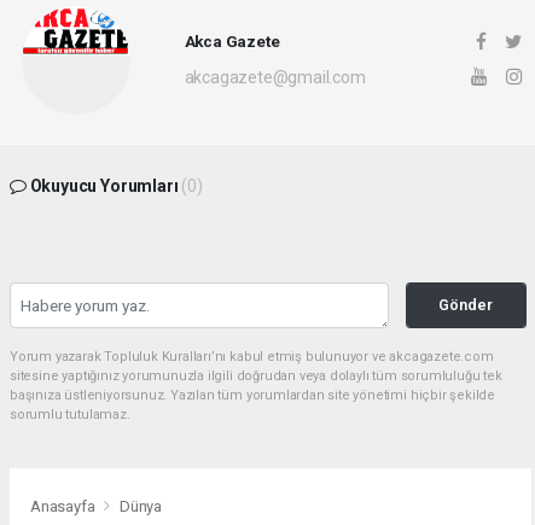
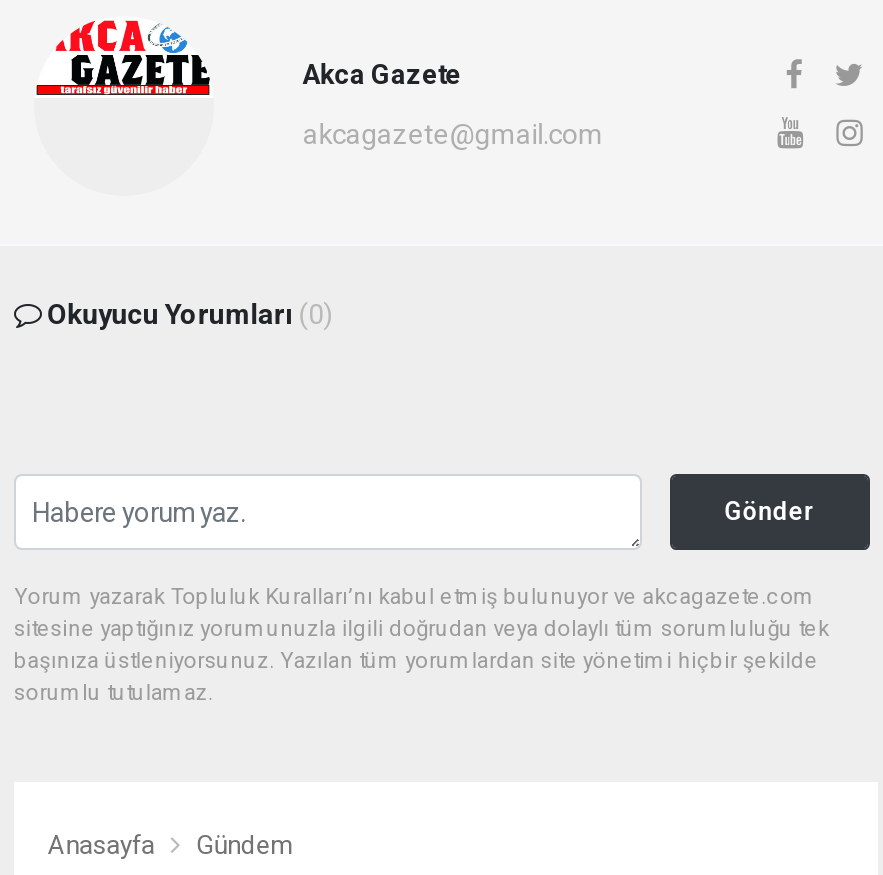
- Dünya
+ Gündem
